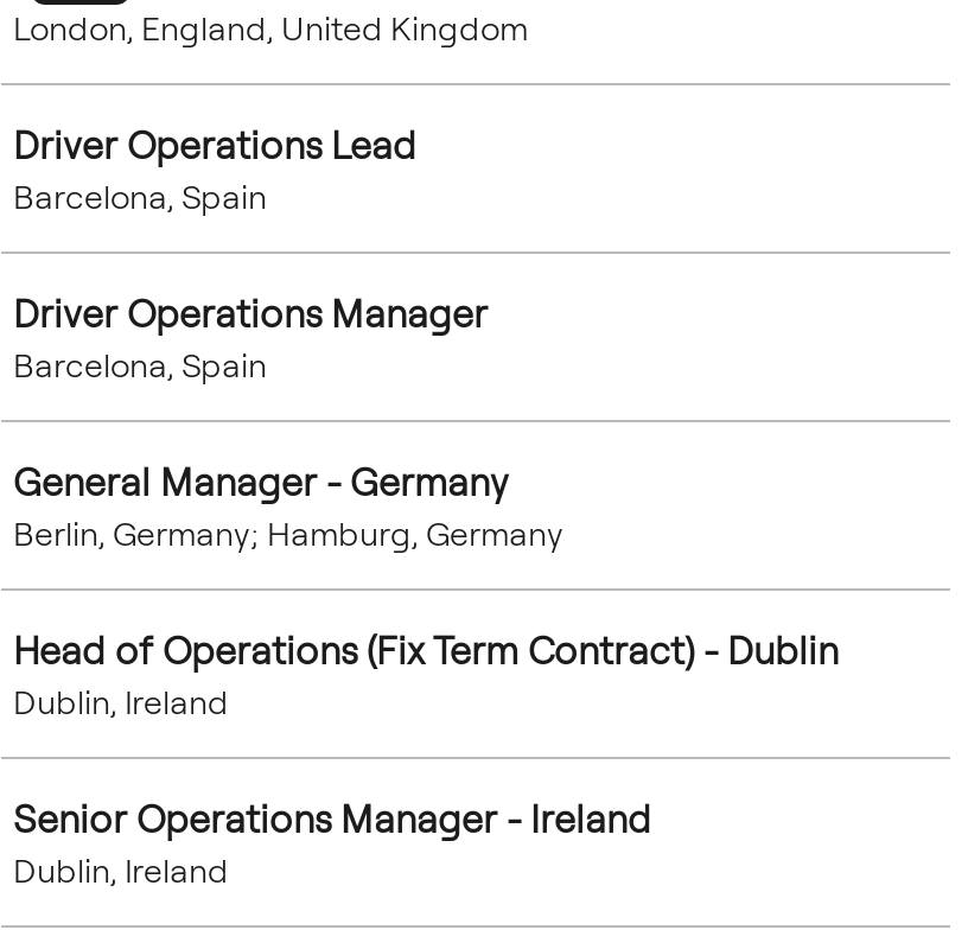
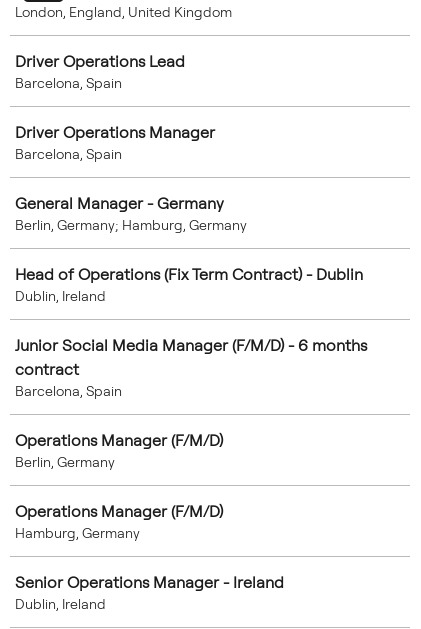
+ Junior Social Media Manager (F/M/D) - 6 months
+ contract
+ Barcelona, Spain
+ Operations Manager (F/M/D)
+ Berlin, Germany
+ Operations Manager (F/M/D)
+ Hamburg, Germany
